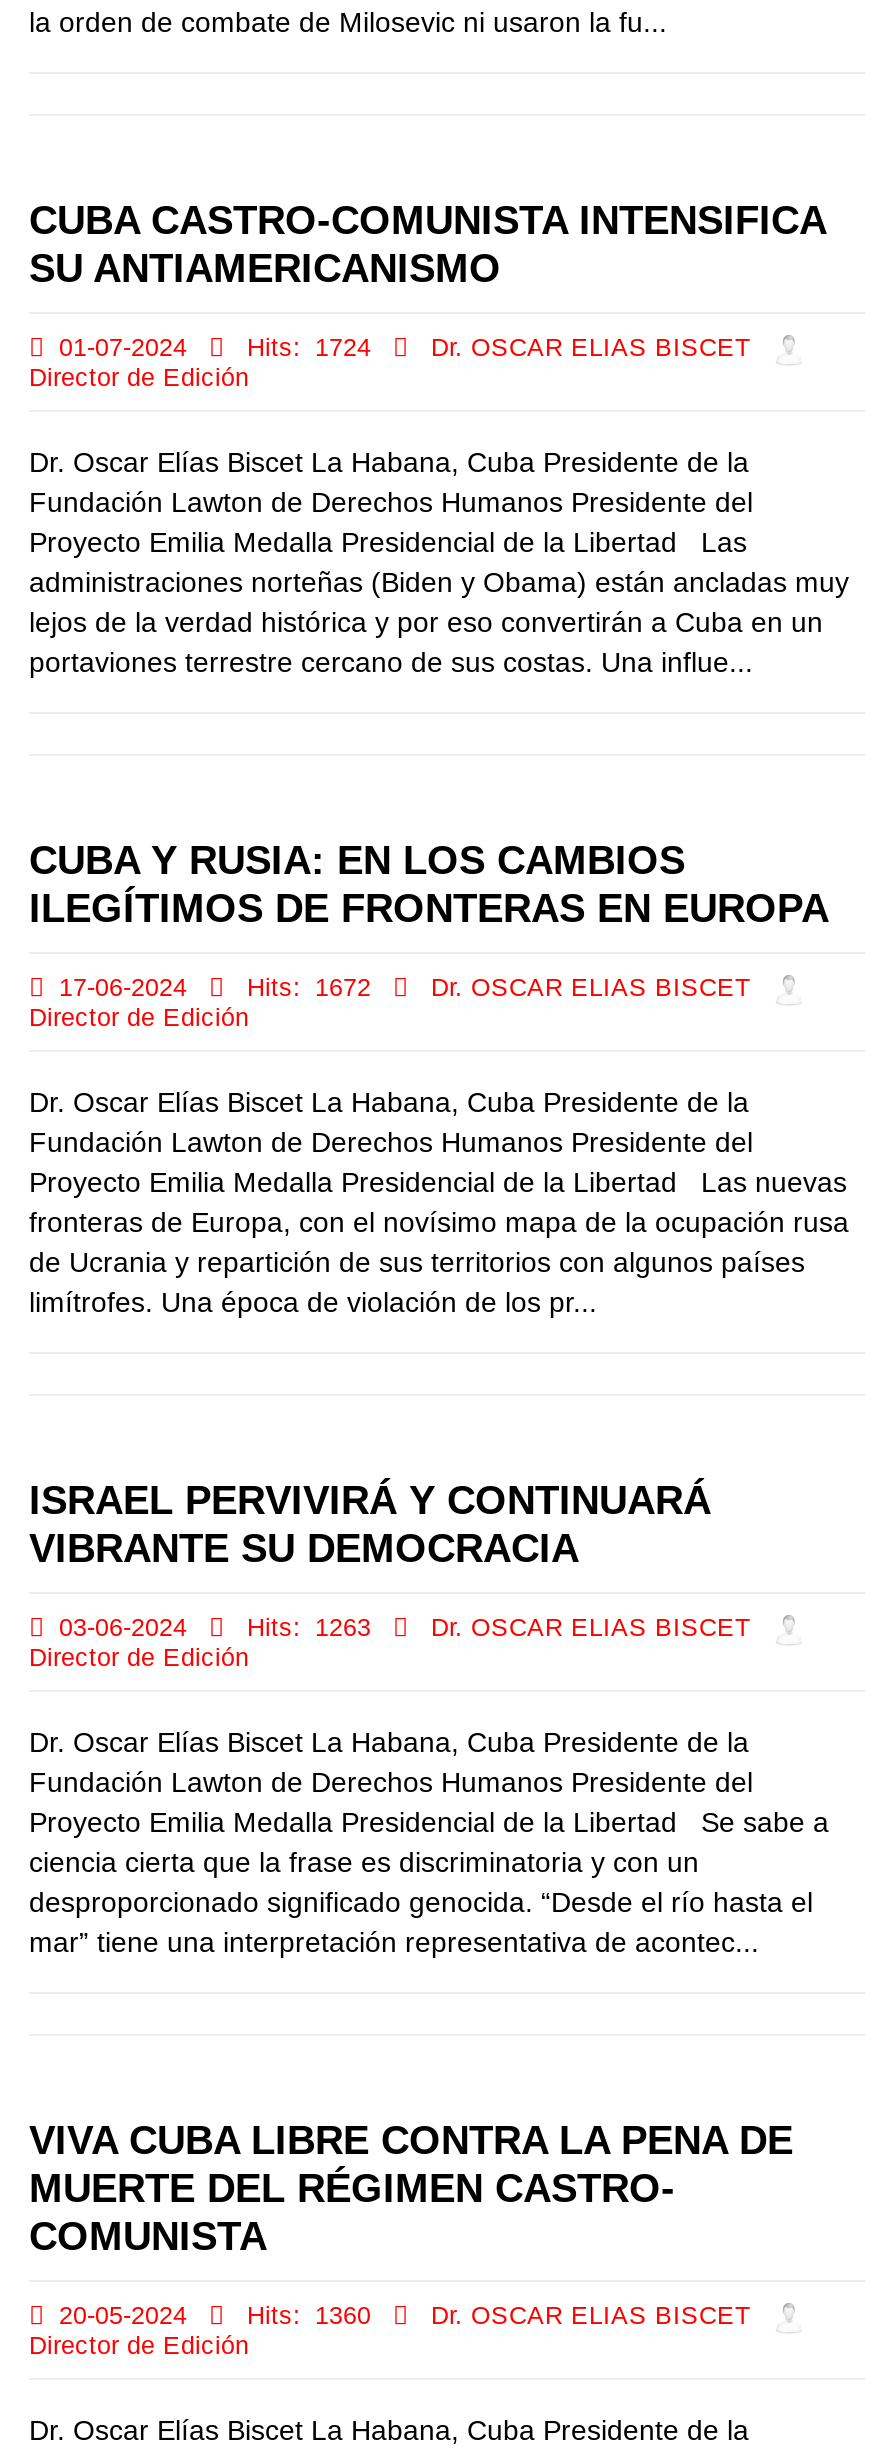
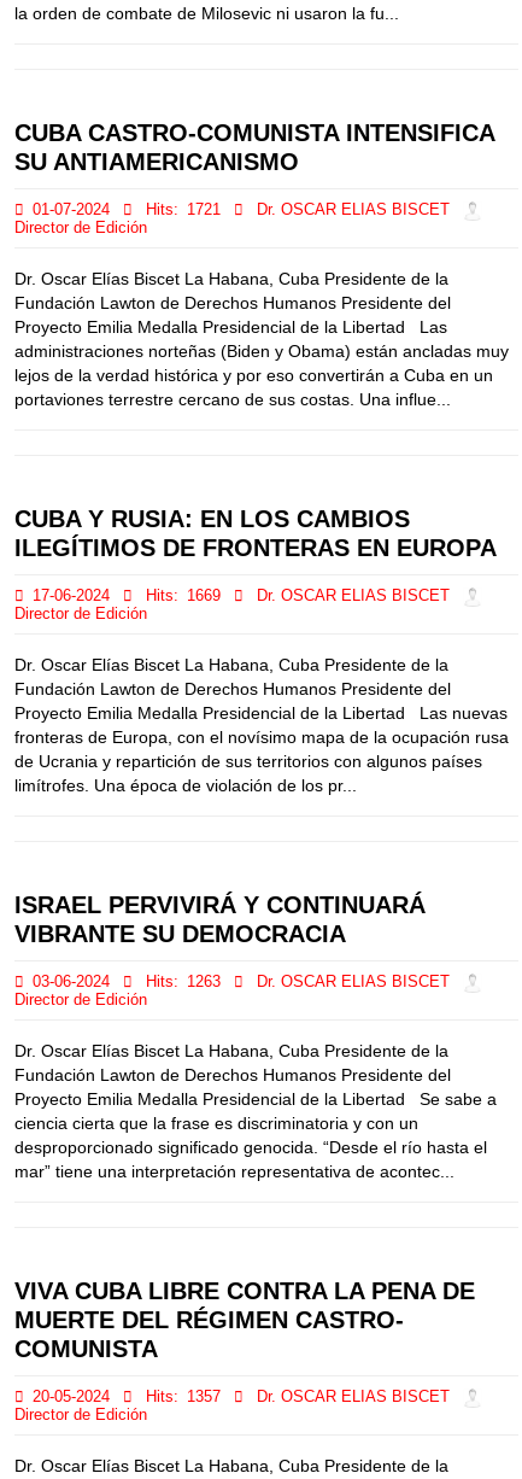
- Hits: 1724
+ Hits: 1721

- Hits: 1672
+ Hits: 1669

- Hits: 1360
+ Hits: 1357
